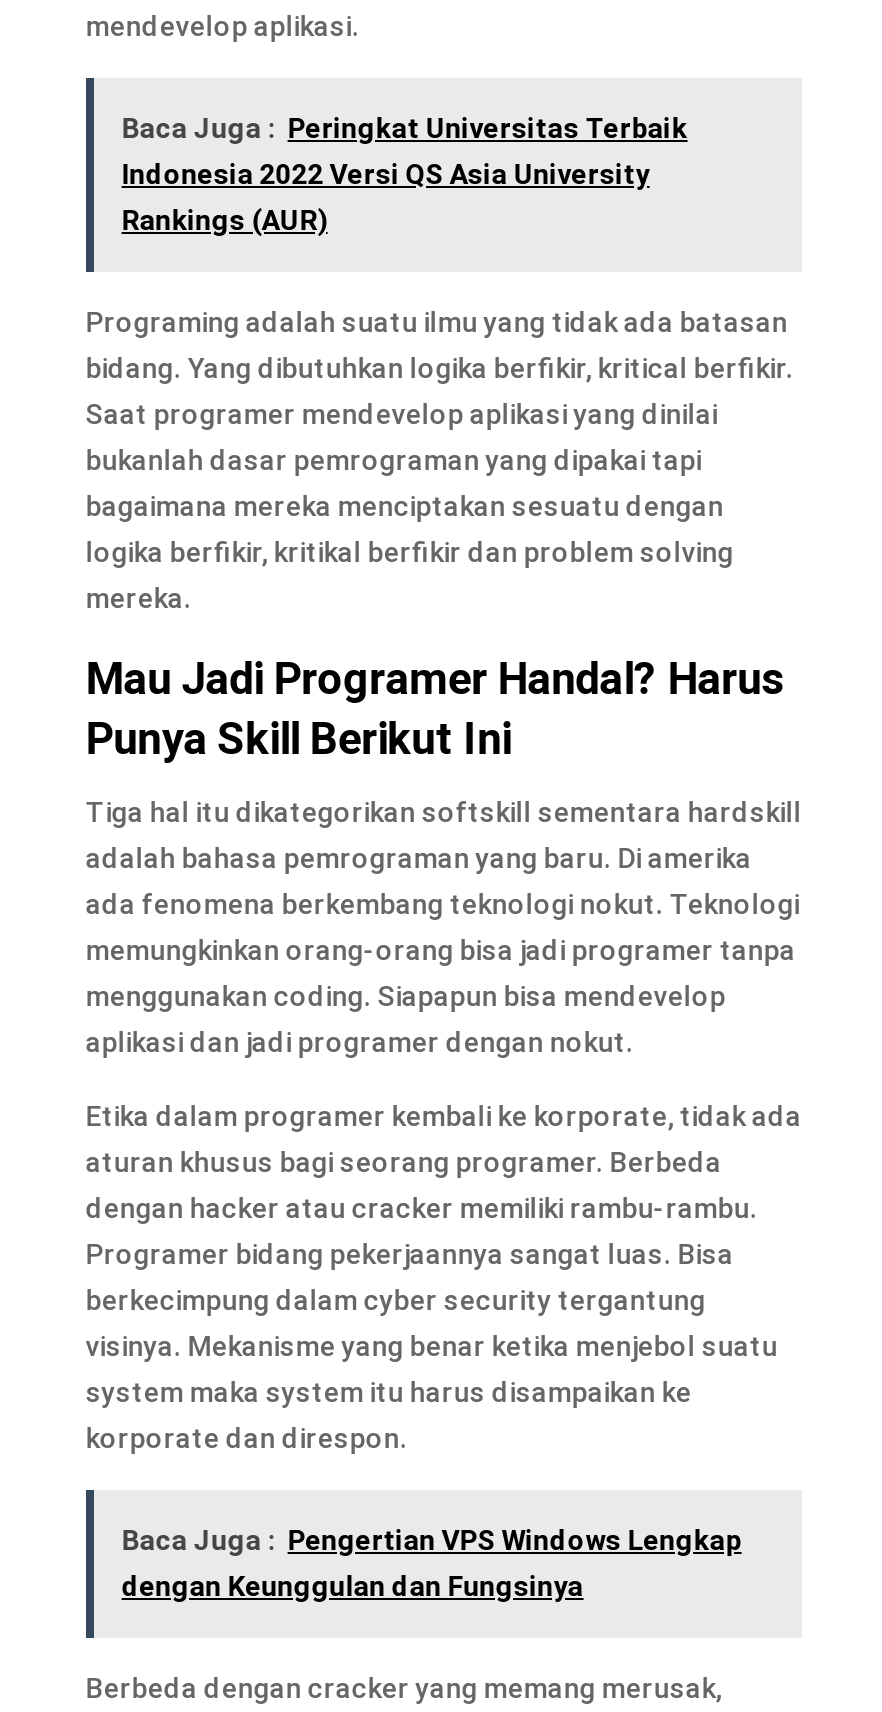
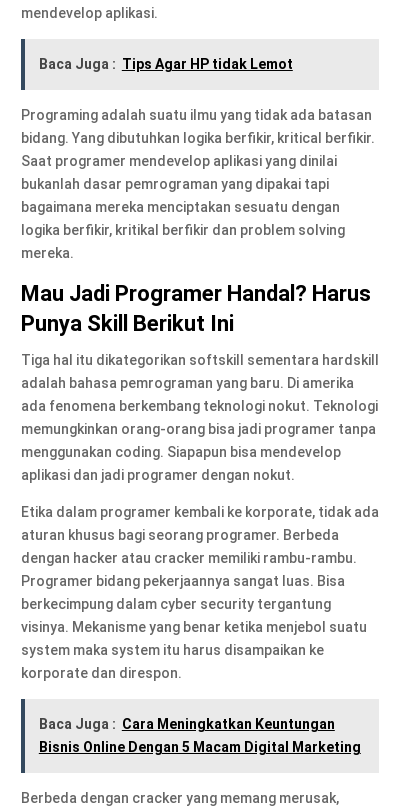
- Baca Juga : Peringkat Universitas Terbaik
- Indonesia 2022 Versi QS Asia University
- Rankings (AUR)
+ Baca Juga : Tips Agar HP tidak Lemot

- Baca Juga : Pengertian VPS Windows Lengkap
- dengan Keunggulan dan Fungsinya
+ Baca Juga : Cara Meningkatkan Keuntungan
+ Bisnis Online Dengan 5 Macam Digital Marketing
